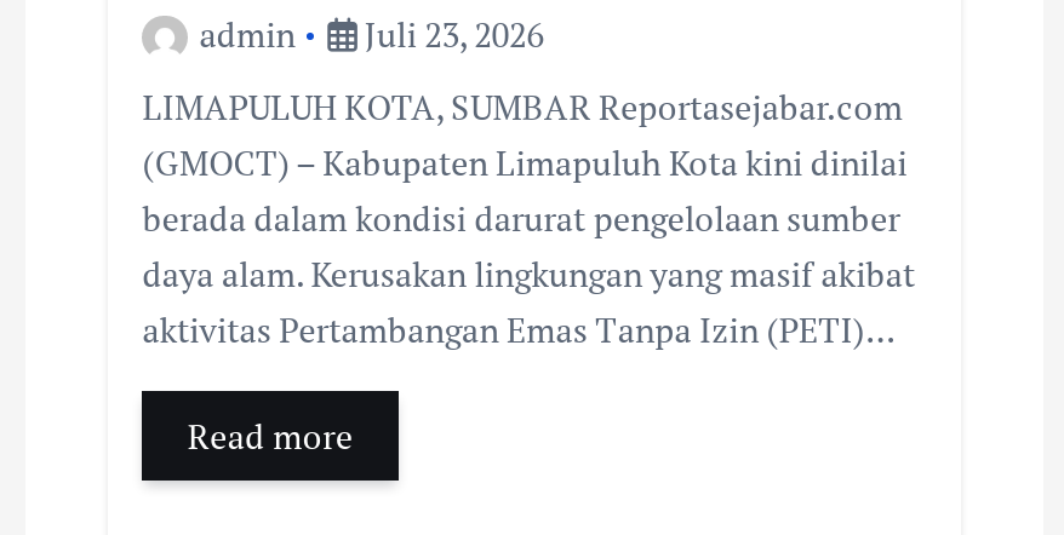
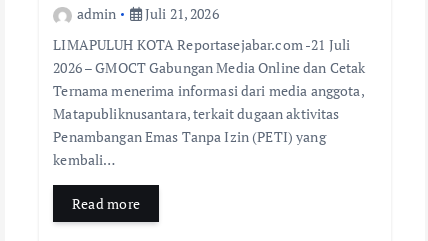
- admin Juli 23, 2026
+ admin Juli 21, 2026

- LIMAPULUH KOTA, SUMBAR Reportasejabar.com
- (GMOCT) – Kabupaten Limapuluh Kota kini dinilai
- berada dalam kondisi darurat pengelolaan sumber
- daya alam. Kerusakan lingkungan yang masif akibat
- aktivitas Pertambangan Emas Tanpa Izin (PETI)…
+ LIMAPULUH KOTA Reportasejabar.com -21 Juli
+ 2026 – GMOCT Gabungan Media Online dan Cetak
+ Ternama menerima informasi dari media anggota,
+ Matapubliknusantara, terkait dugaan aktivitas
+ Penambangan Emas Tanpa Izin (PETI) yang
+ kembali…
